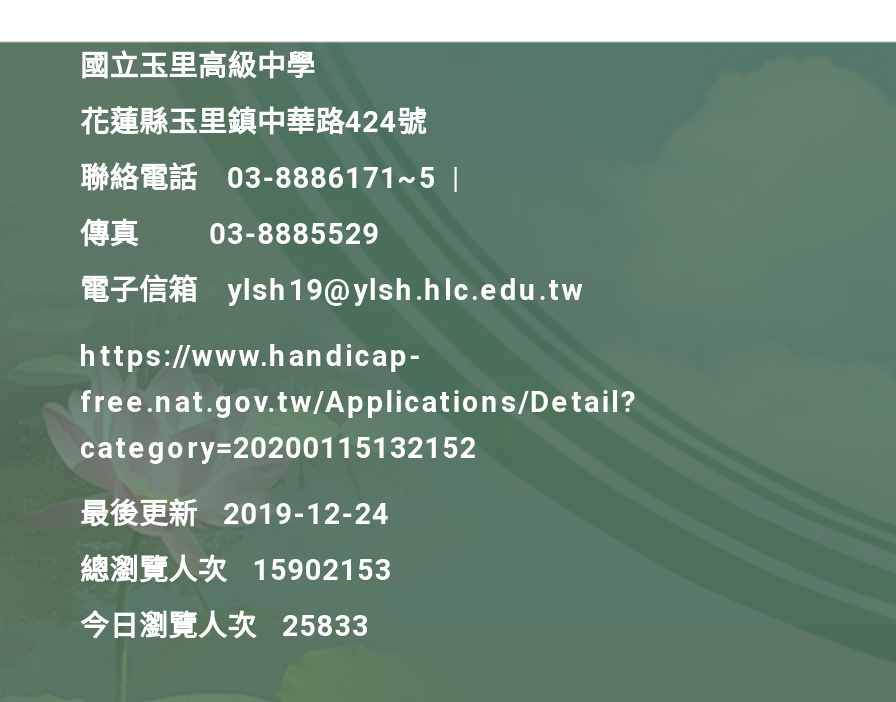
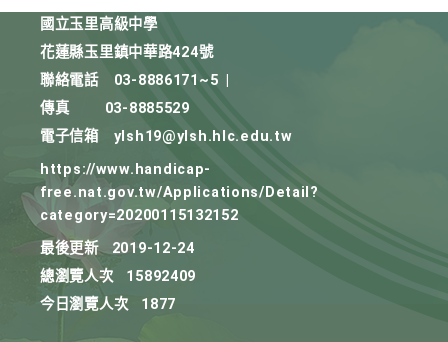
- 總瀏覽人次 15902153
+ 總瀏覽人次 15892409

- 今日瀏覽人次 25833
+ 今日瀏覽人次 1877
